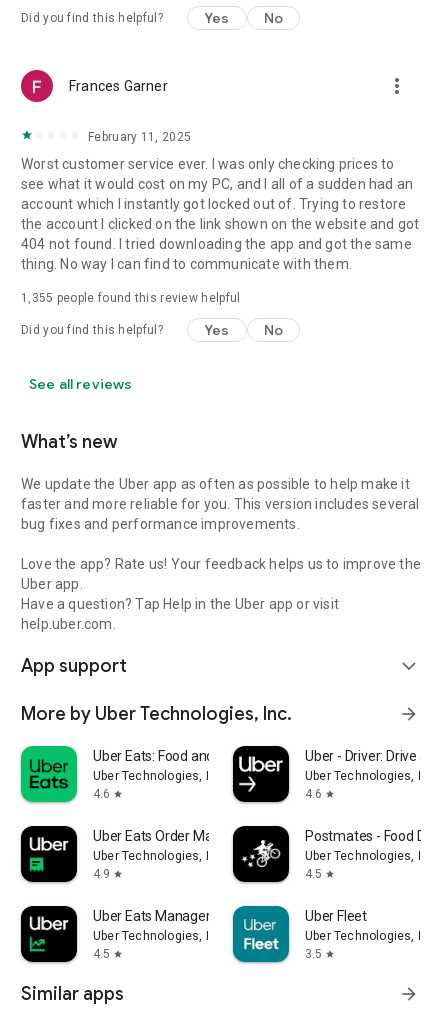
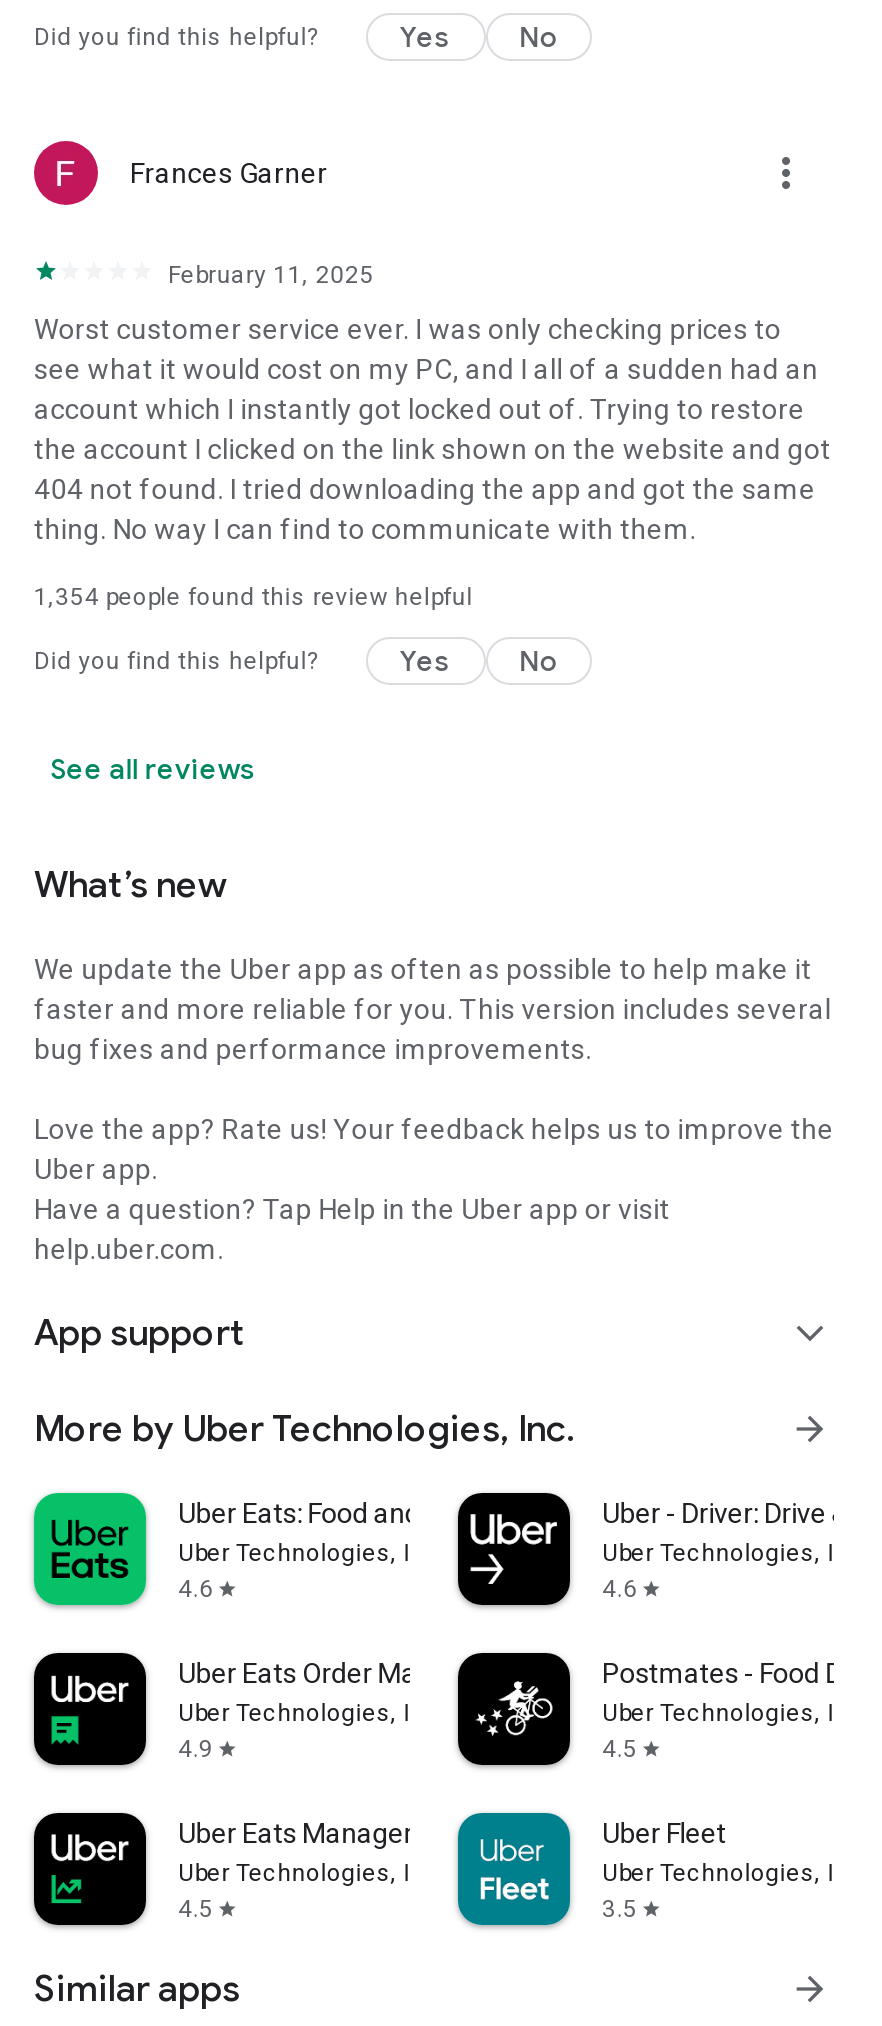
- 1,355 people found this review helpful
+ 1,354 people found this review helpful
